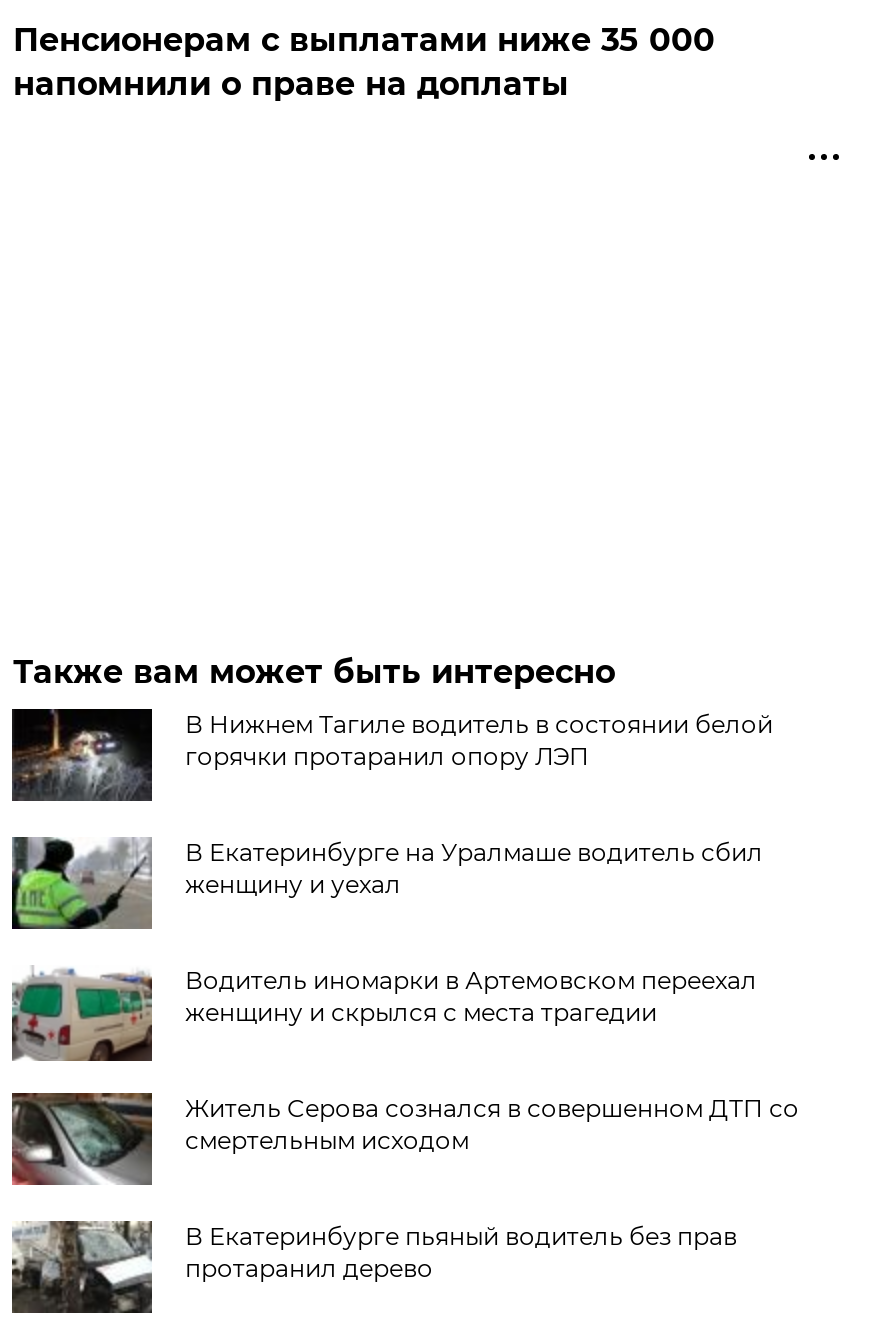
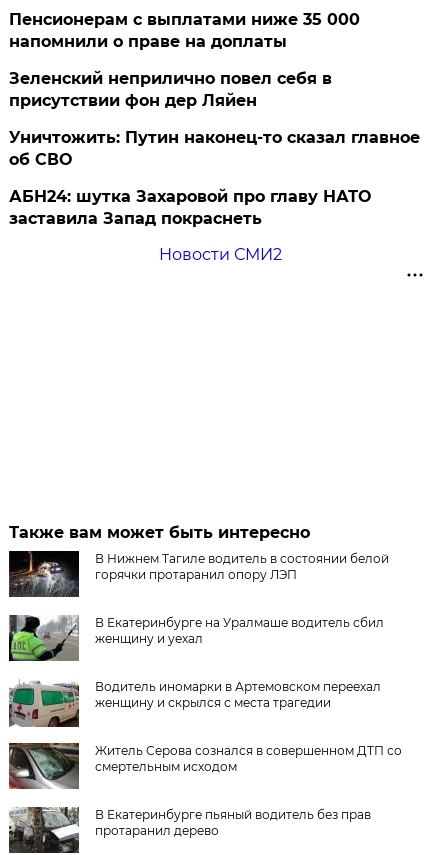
+ Зеленский неприлично повел cебя в
+ присутствии фон дер Ляйен
+ Уничтожить: Путин наконец-то сказал главное
+ об СВО
+ АБН24: шутка Захаровой про главу НАТО
+ заставила Запад покраснеть
+ Новости СМИ2
